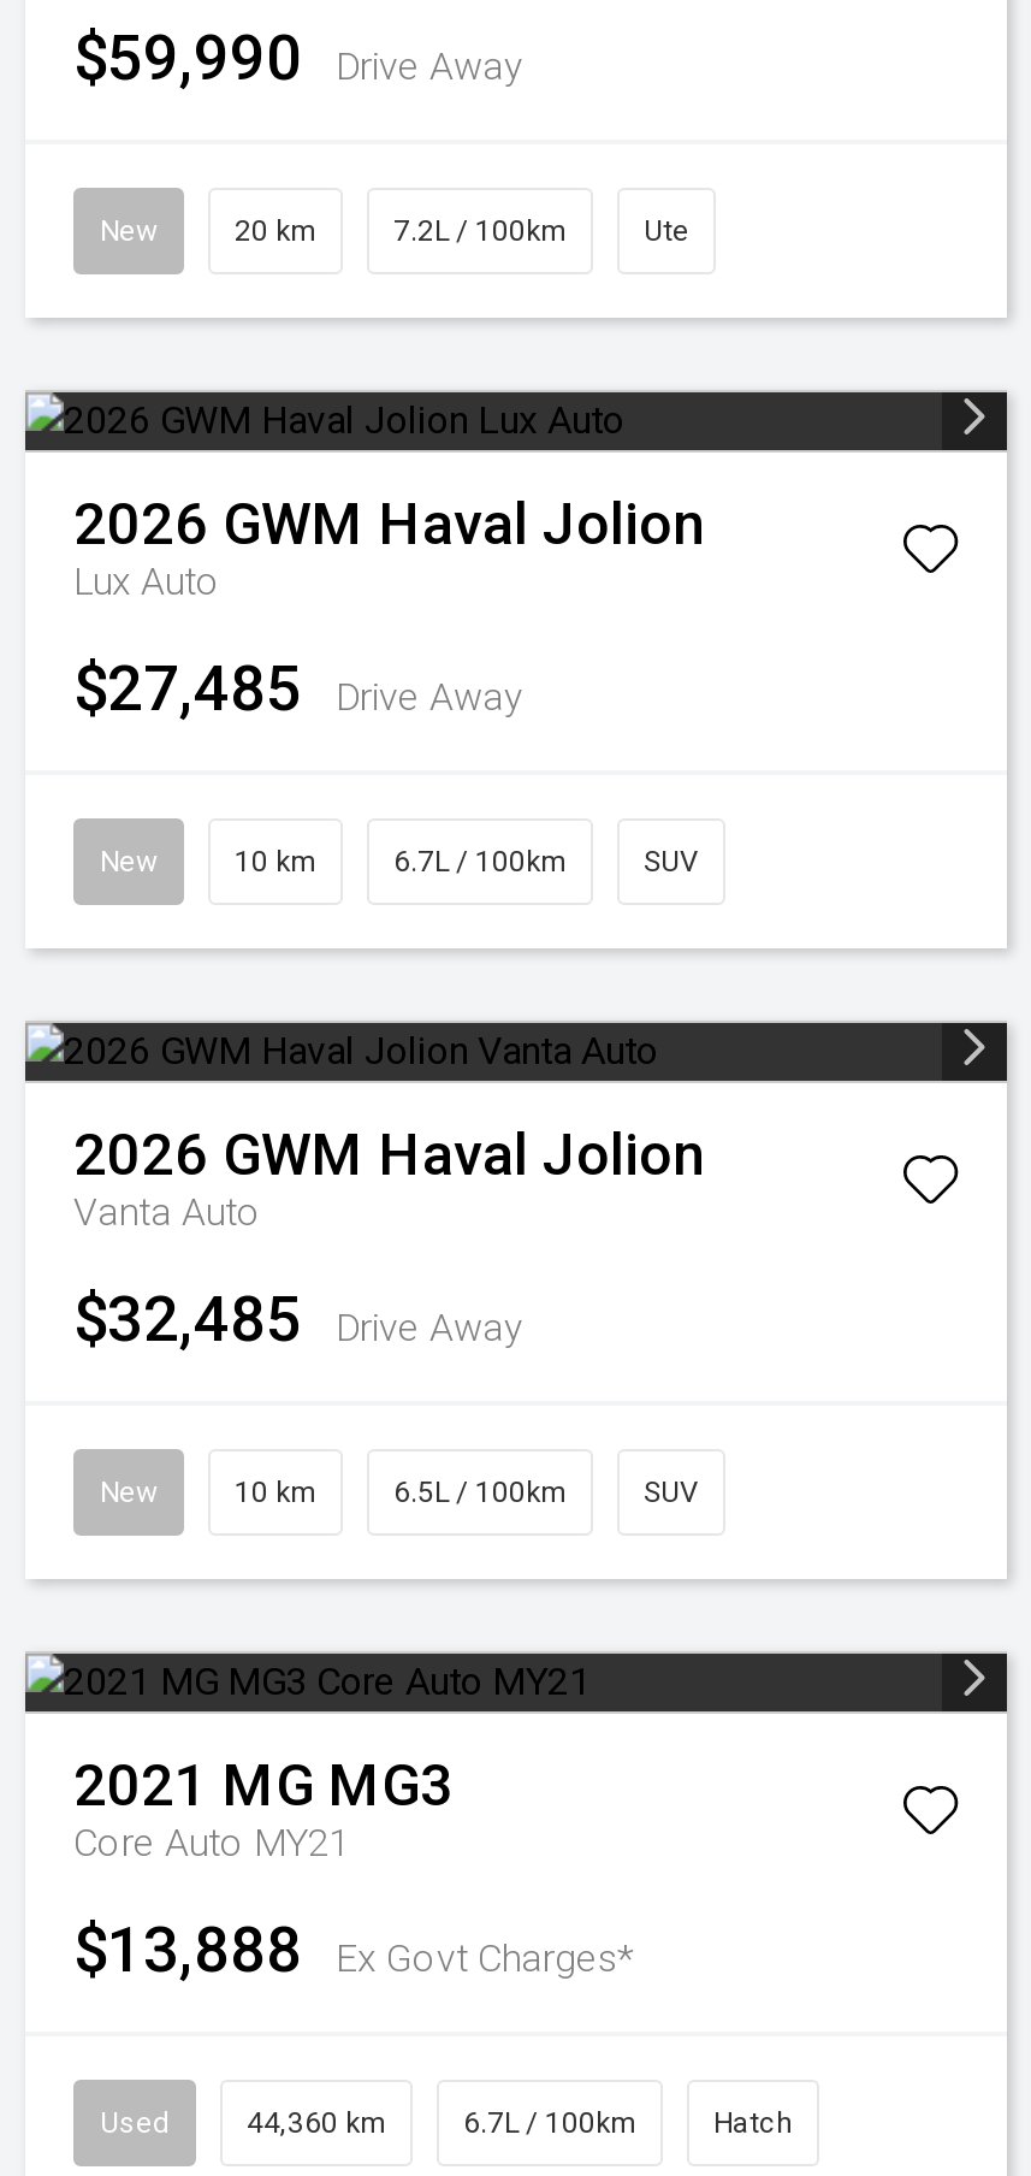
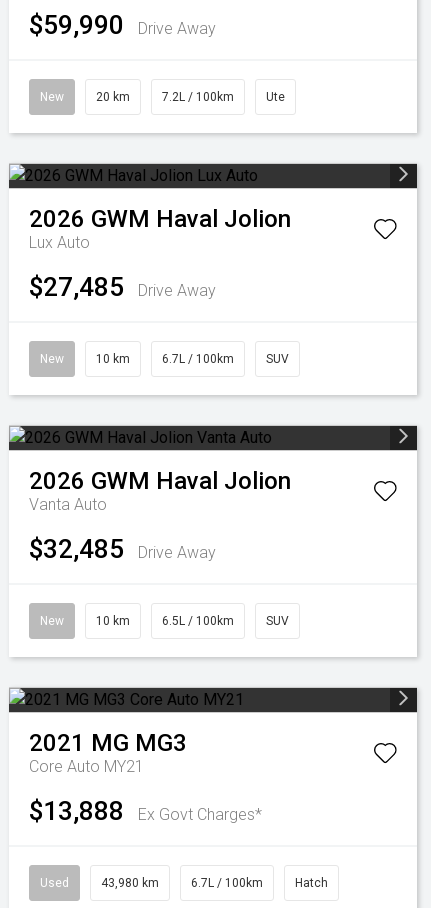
- 44,360 km
+ 43,980 km
